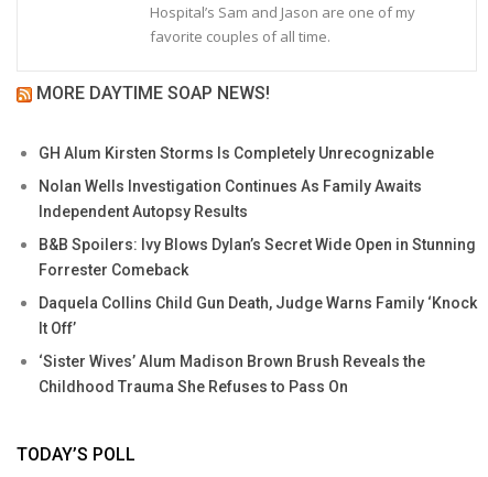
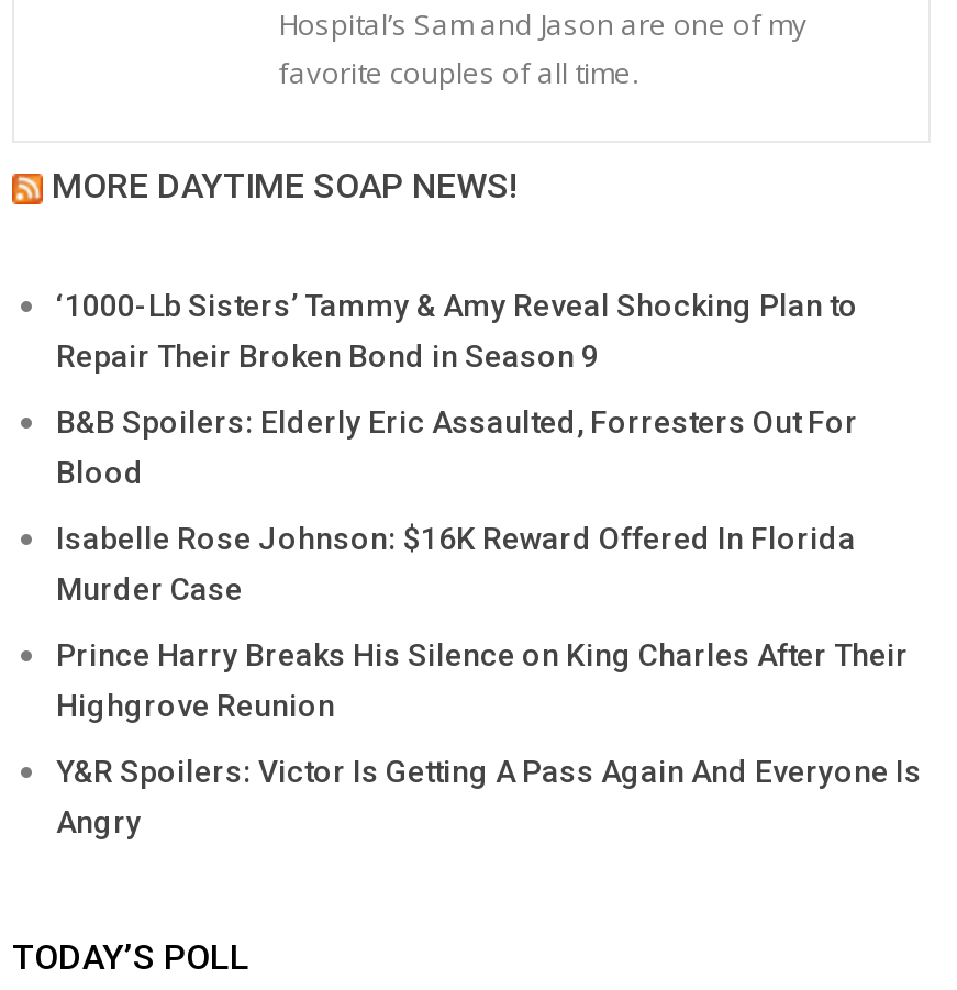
- GH Alum Kirsten Storms Is Completely Unrecognizable
+ ‘1000-Lb Sisters’ Tammy & Amy Reveal Shocking Plan to
+ Repair Their Broken Bond in Season 9

- Nolan Wells Investigation Continues As Family Awaits
- Independent Autopsy Results
+ B&B Spoilers: Elderly Eric Assaulted, Forresters Out For
+ Blood

- B&B Spoilers: Ivy Blows Dylan’s Secret Wide Open in Stunning
- Forrester Comeback
+ Isabelle Rose Johnson: $16K Reward Offered In Florida
+ Murder Case

- Daquela Collins Child Gun Death, Judge Warns Family ‘Knock
- It Off’
+ Prince Harry Breaks His Silence on King Charles After Their
+ Highgrove Reunion

- ‘Sister Wives’ Alum Madison Brown Brush Reveals the
- Childhood Trauma She Refuses to Pass On
+ Y&R Spoilers: Victor Is Getting A Pass Again And Everyone Is
+ Angry
